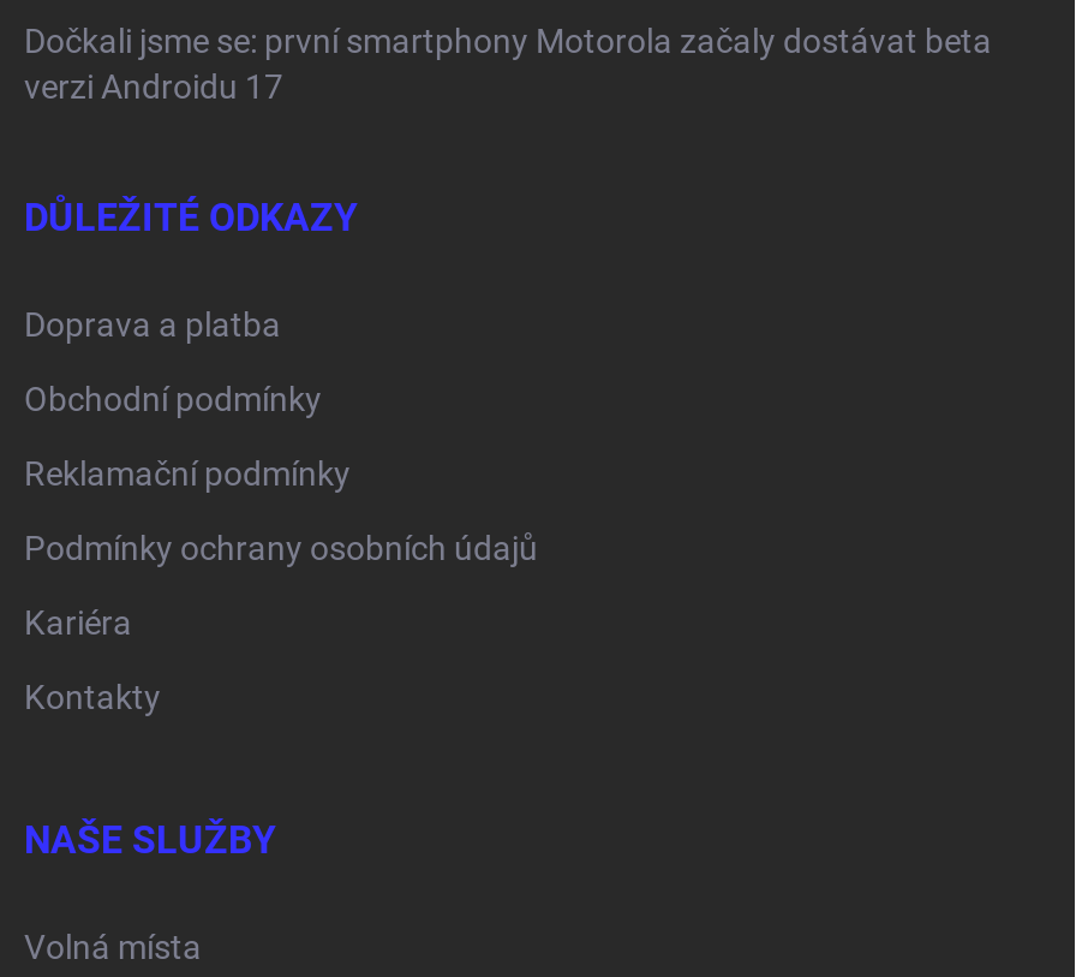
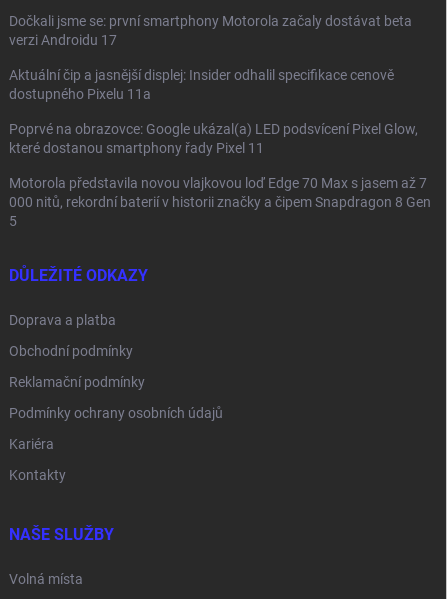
+ Aktuální čip a jasnější displej: Insider odhalil specifikace cenově
+ dostupného Pixelu 11a
+ Poprvé na obrazovce: Google ukázal(a) LED podsvícení Pixel Glow,
+ které dostanou smartphony řady Pixel 11
+ Motorola představila novou vlajkovou loď Edge 70 Max s jasem až 7
+ 000 nitů, rekordní baterií v historii značky a čipem Snapdragon 8 Gen
+ 5
